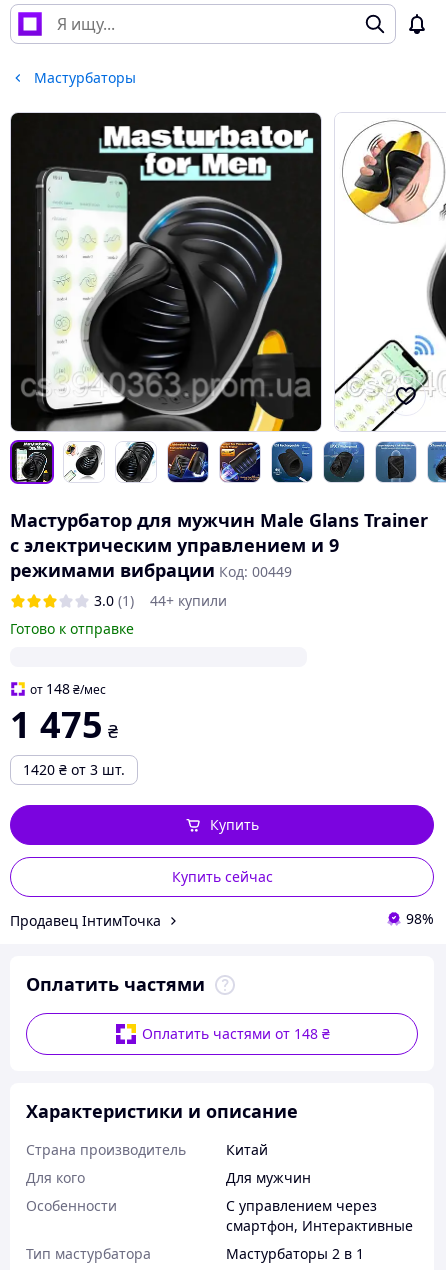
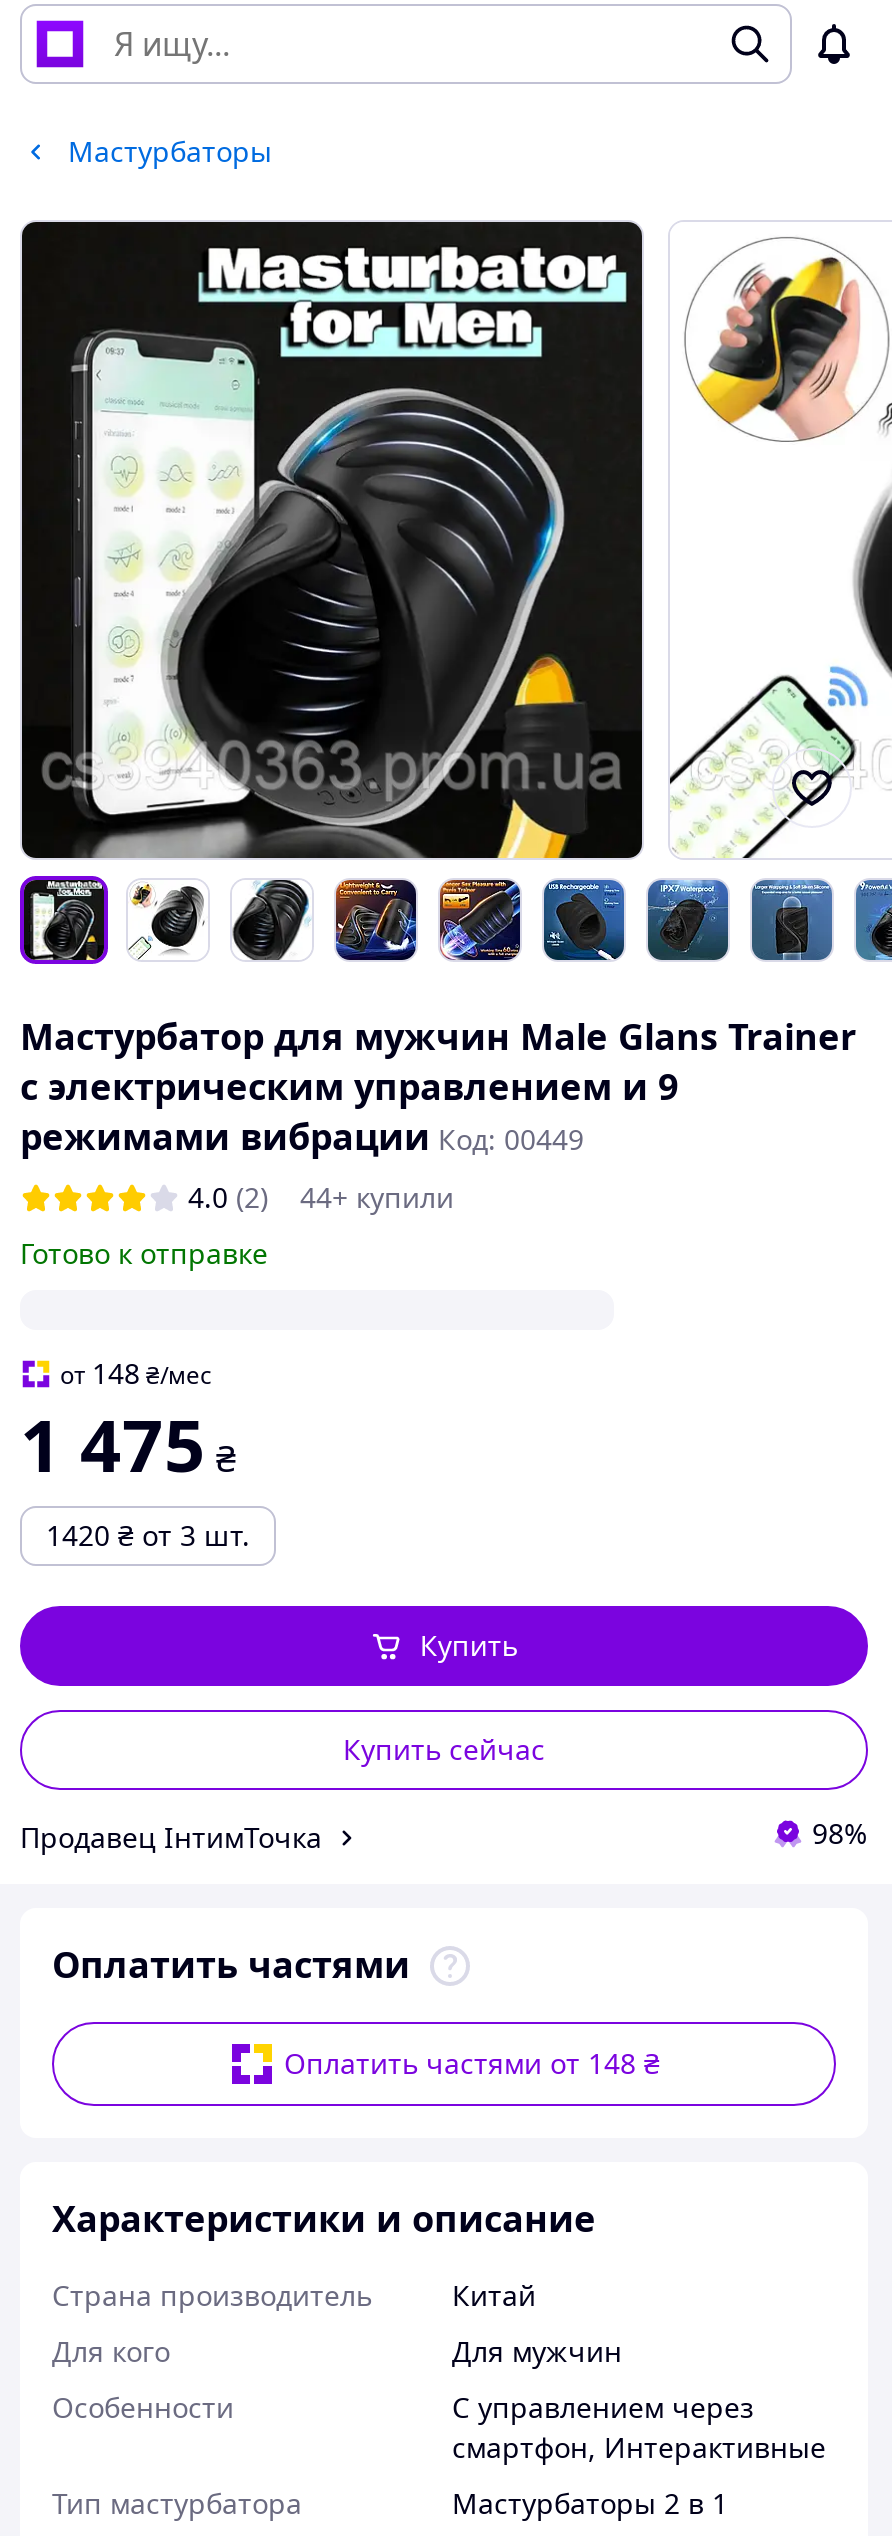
- 3.0 (1) 44+ купили
+ 4.0 (2) 44+ купили
